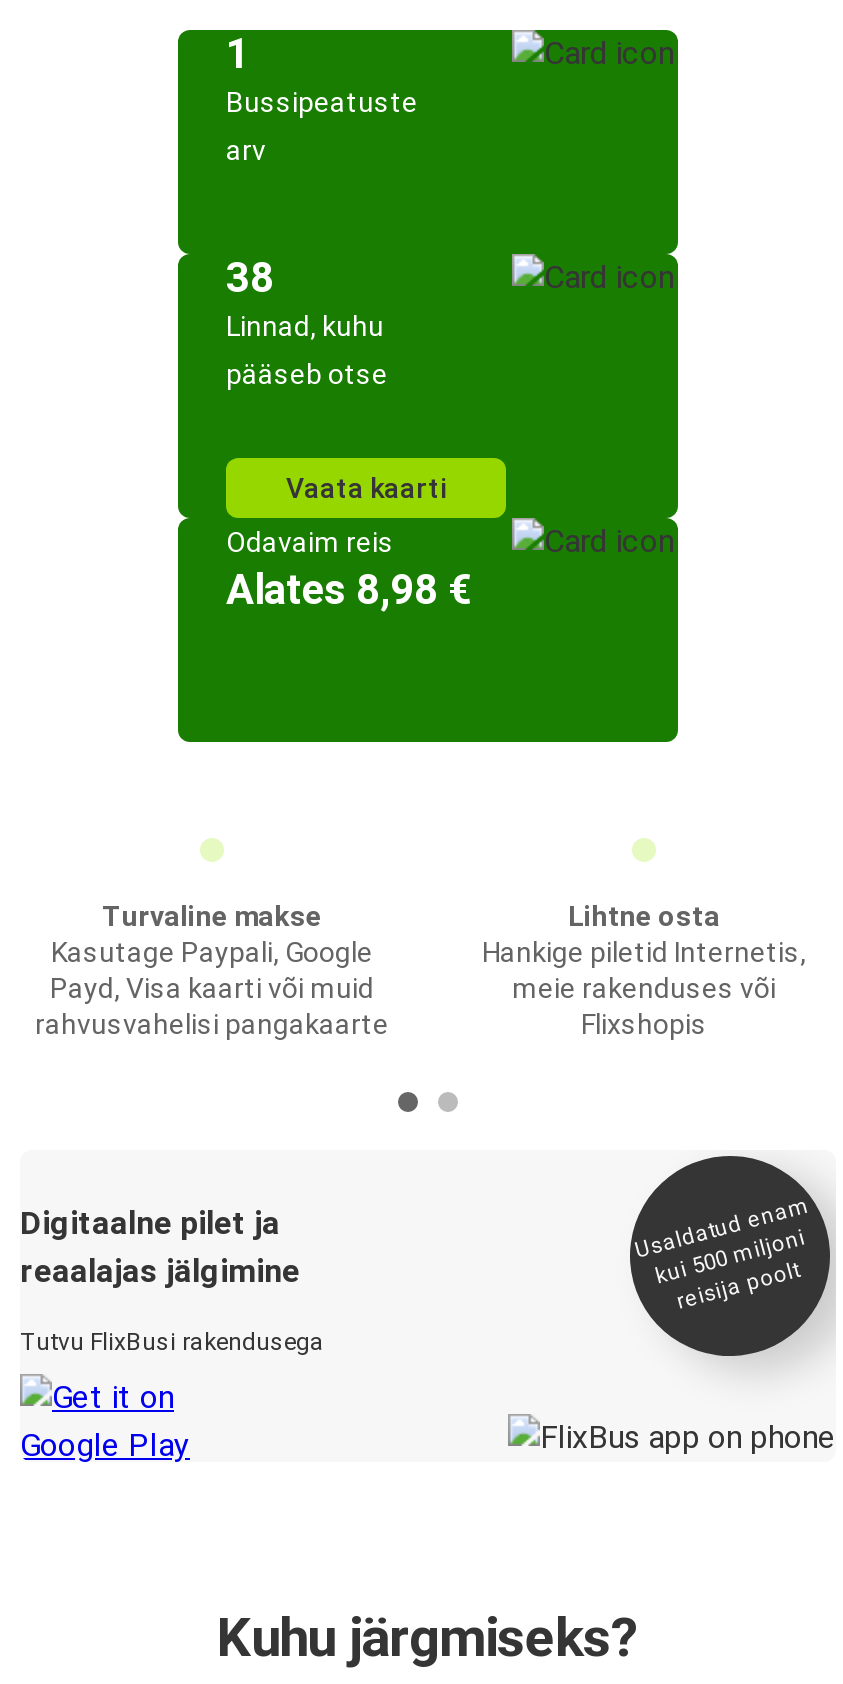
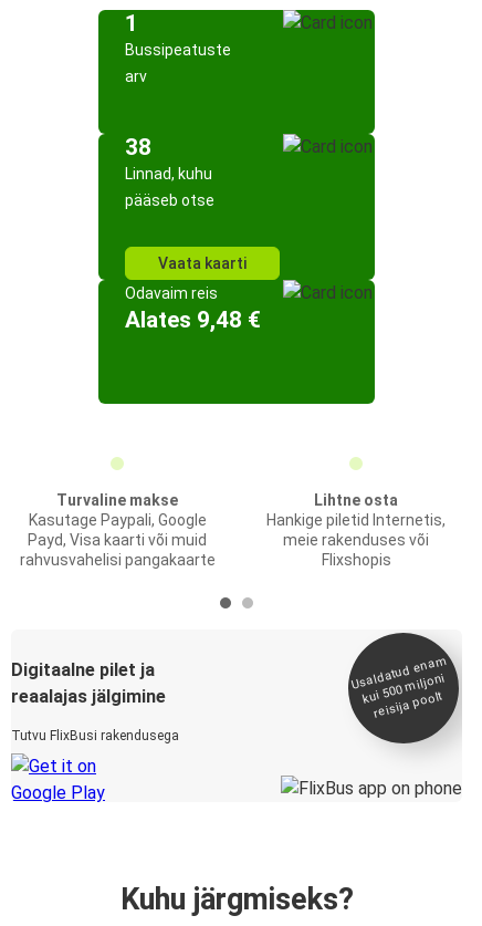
- Alates 8,98 €
+ Alates 9,48 €
